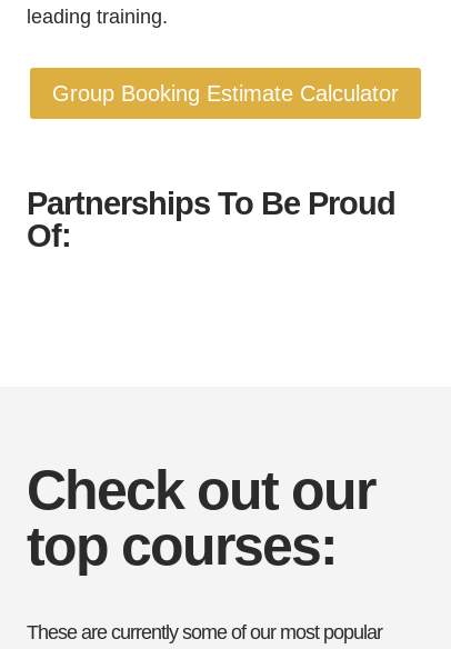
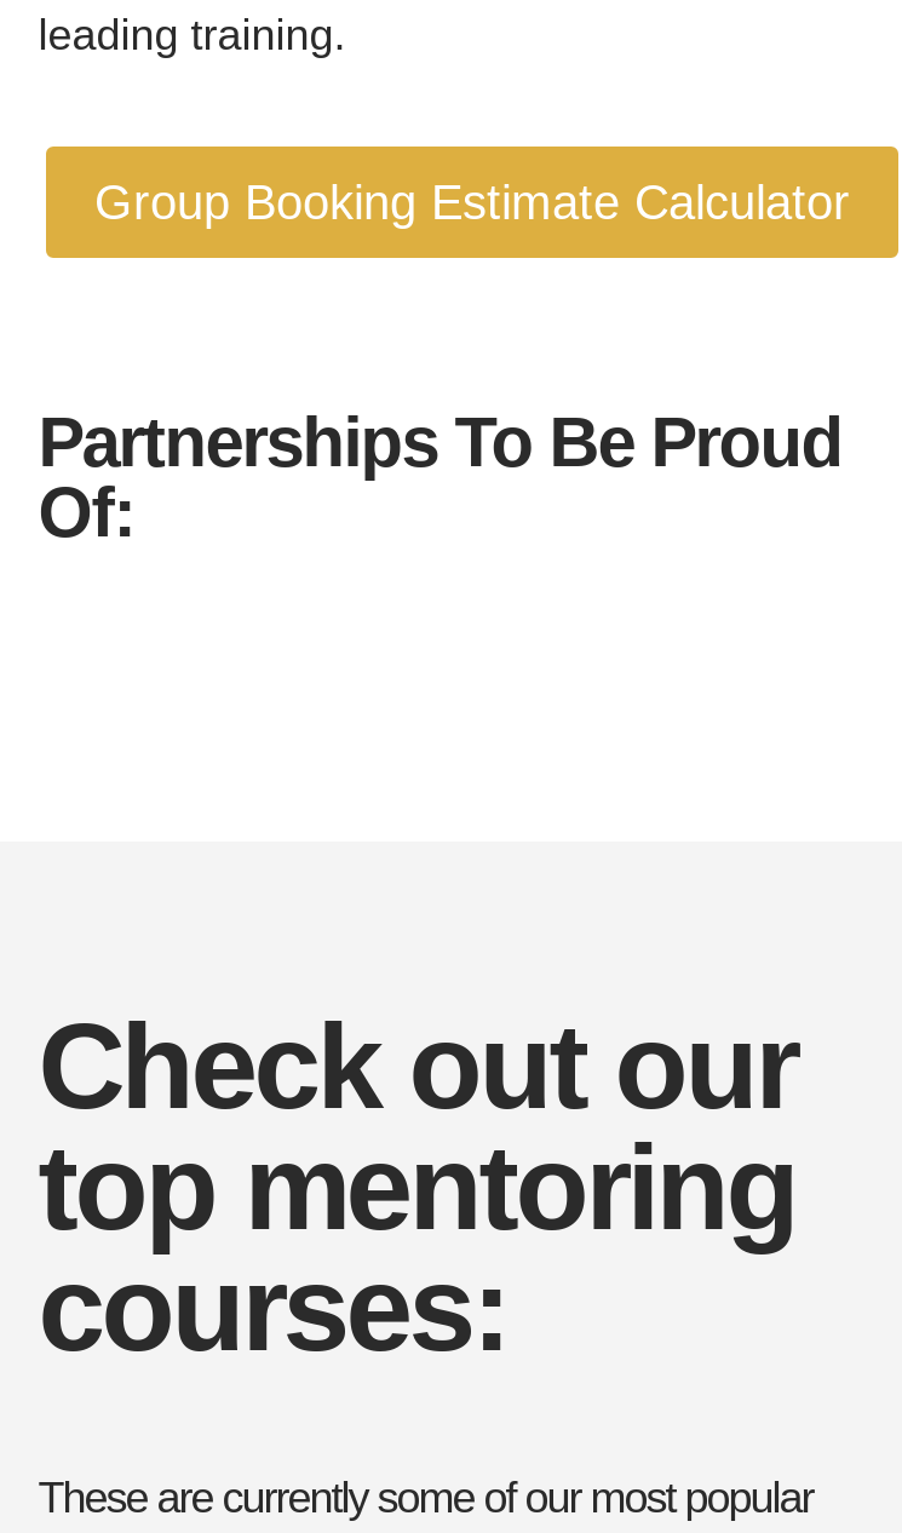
- top courses:
+ top mentoring
+ courses:
